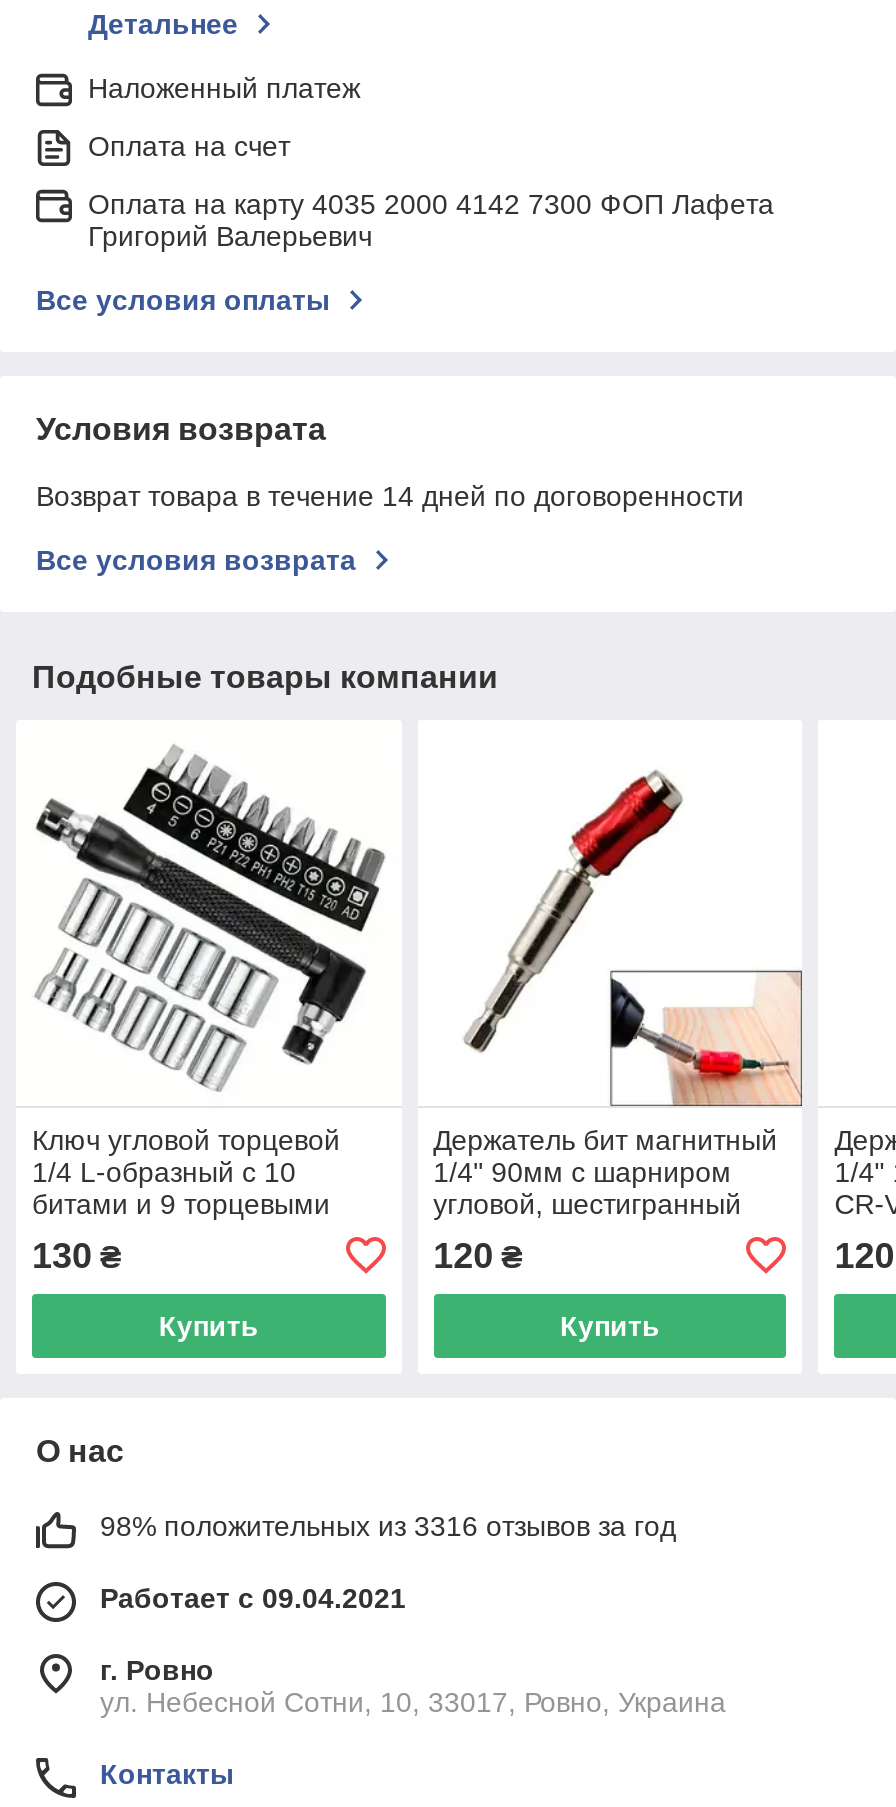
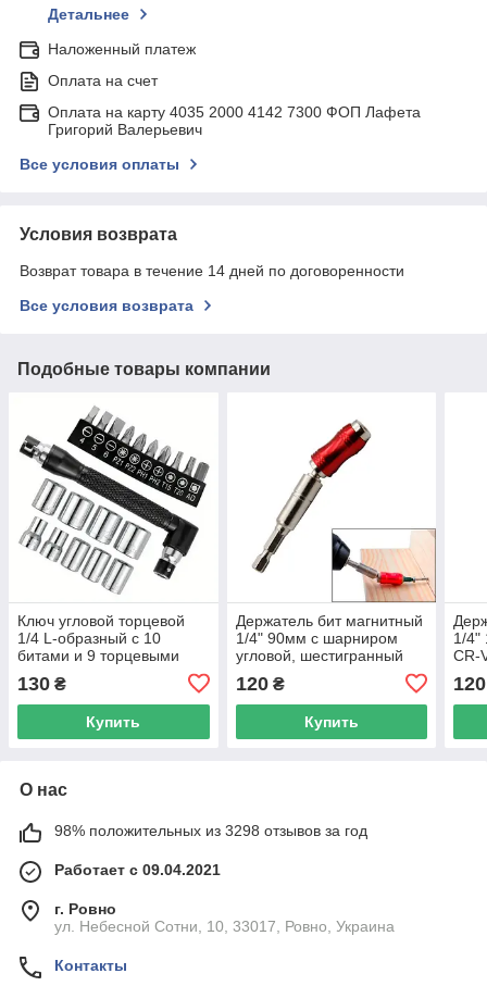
- 98% положительных из 3316 отзывов за год
+ 98% положительных из 3298 отзывов за год
